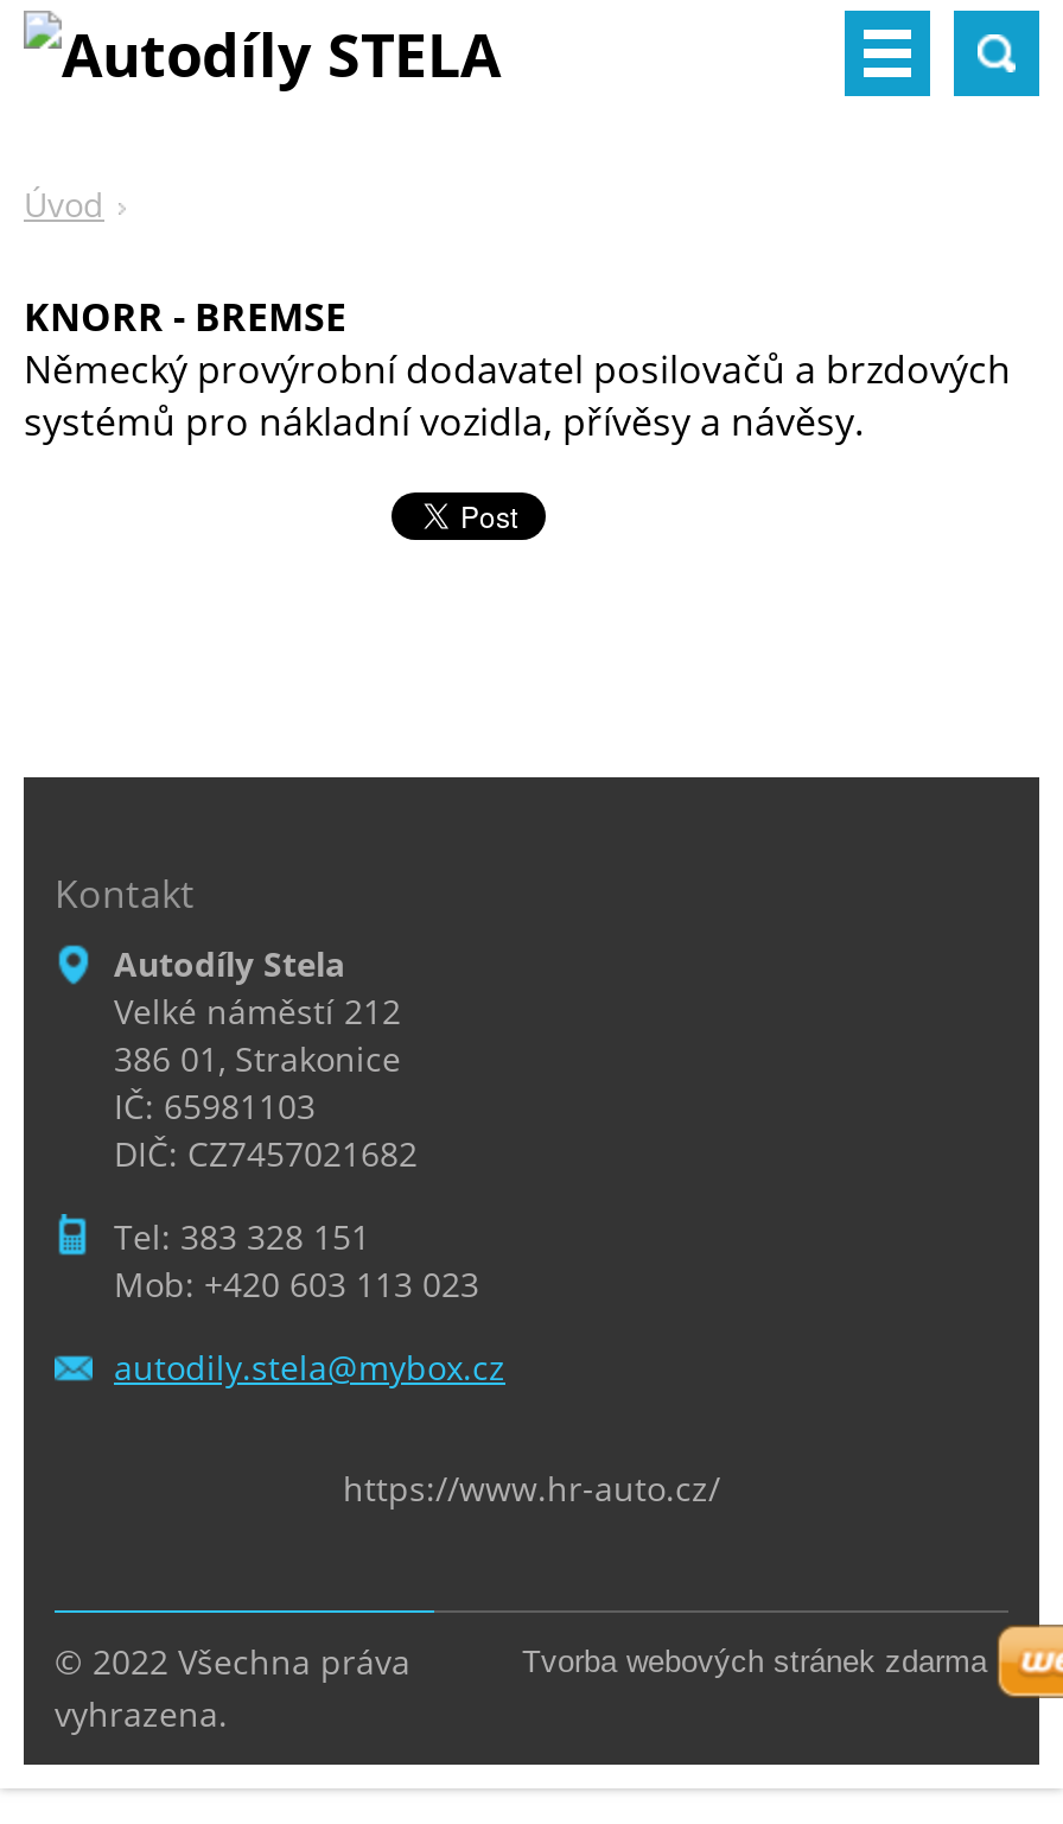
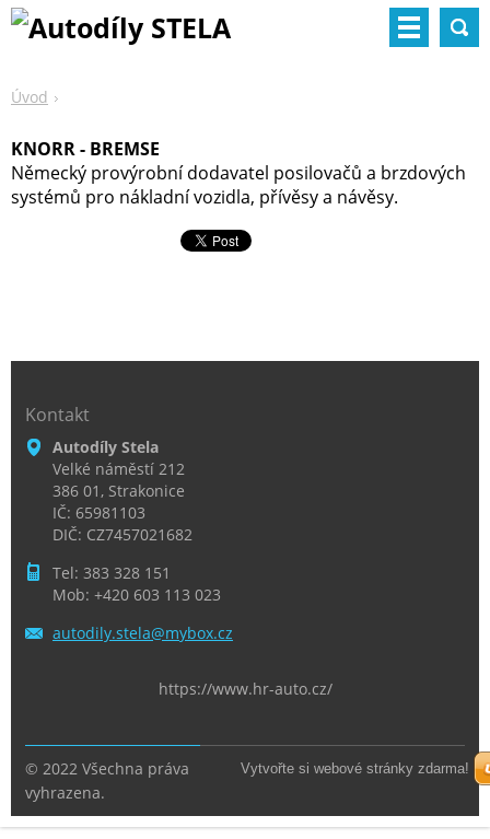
- Tvorba webových stránek zdarma
+ Vytvořte si webové stránky zdarma!
